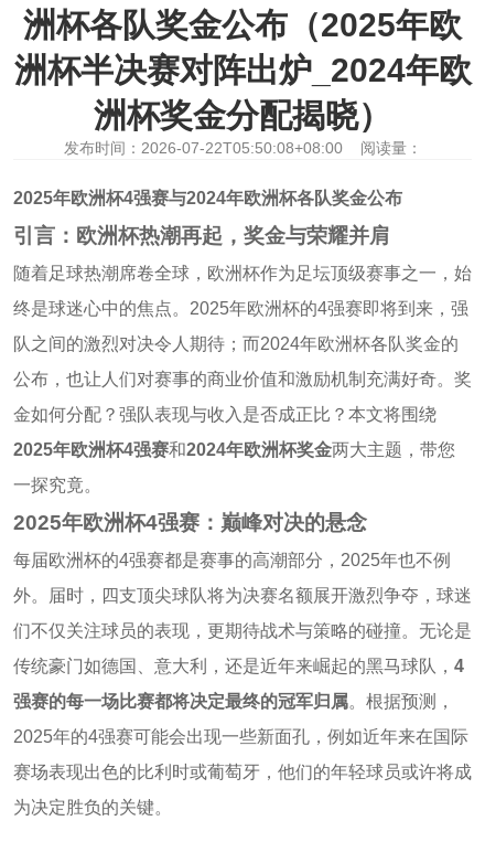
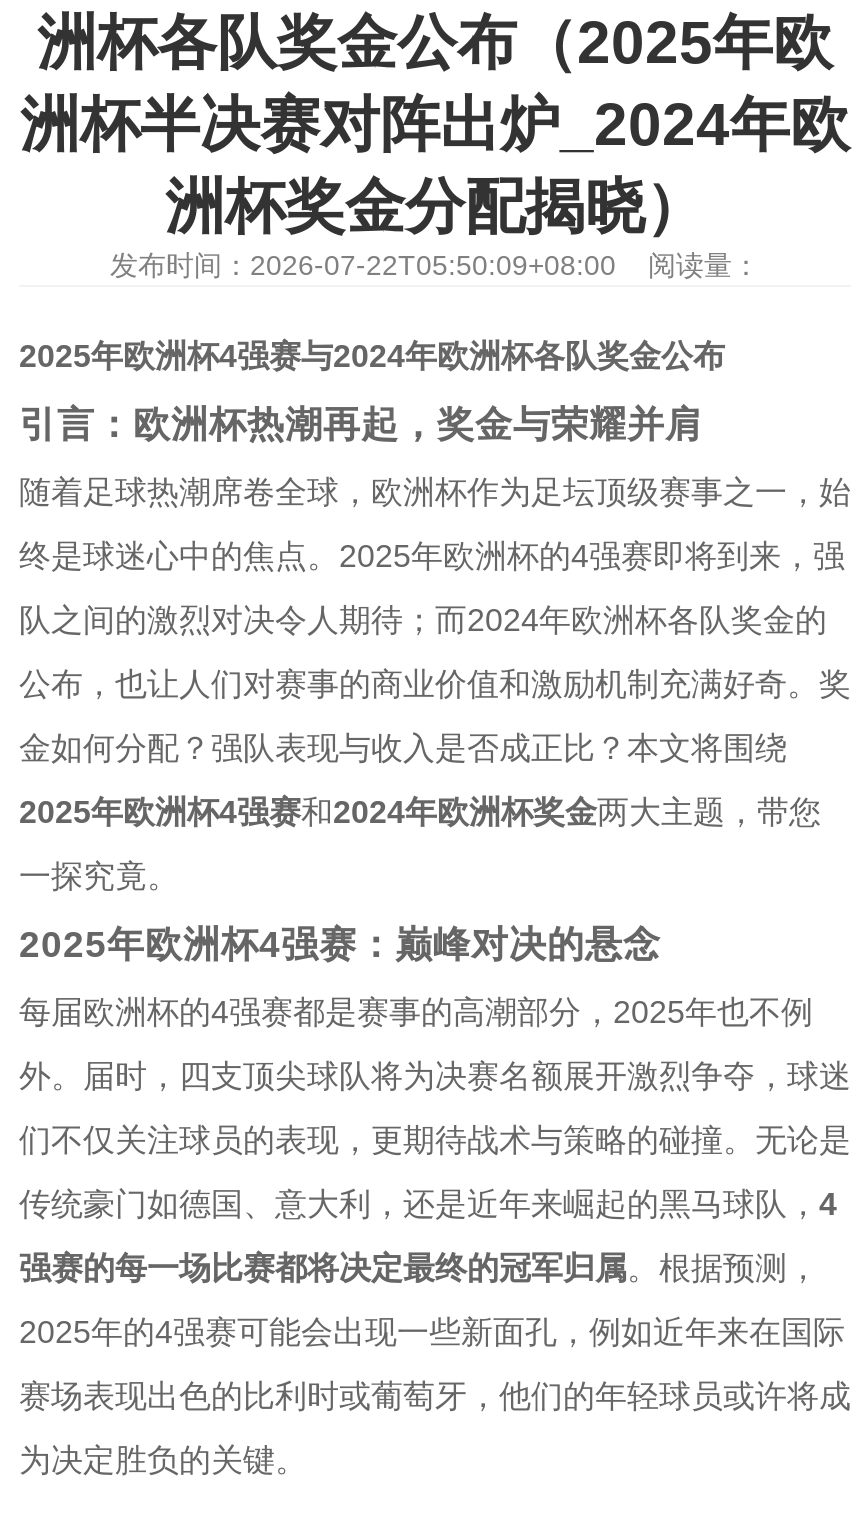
- 发布时间：2026-07-22T05:50:08+08:00 阅读量：
+ 发布时间：2026-07-22T05:50:09+08:00 阅读量：
